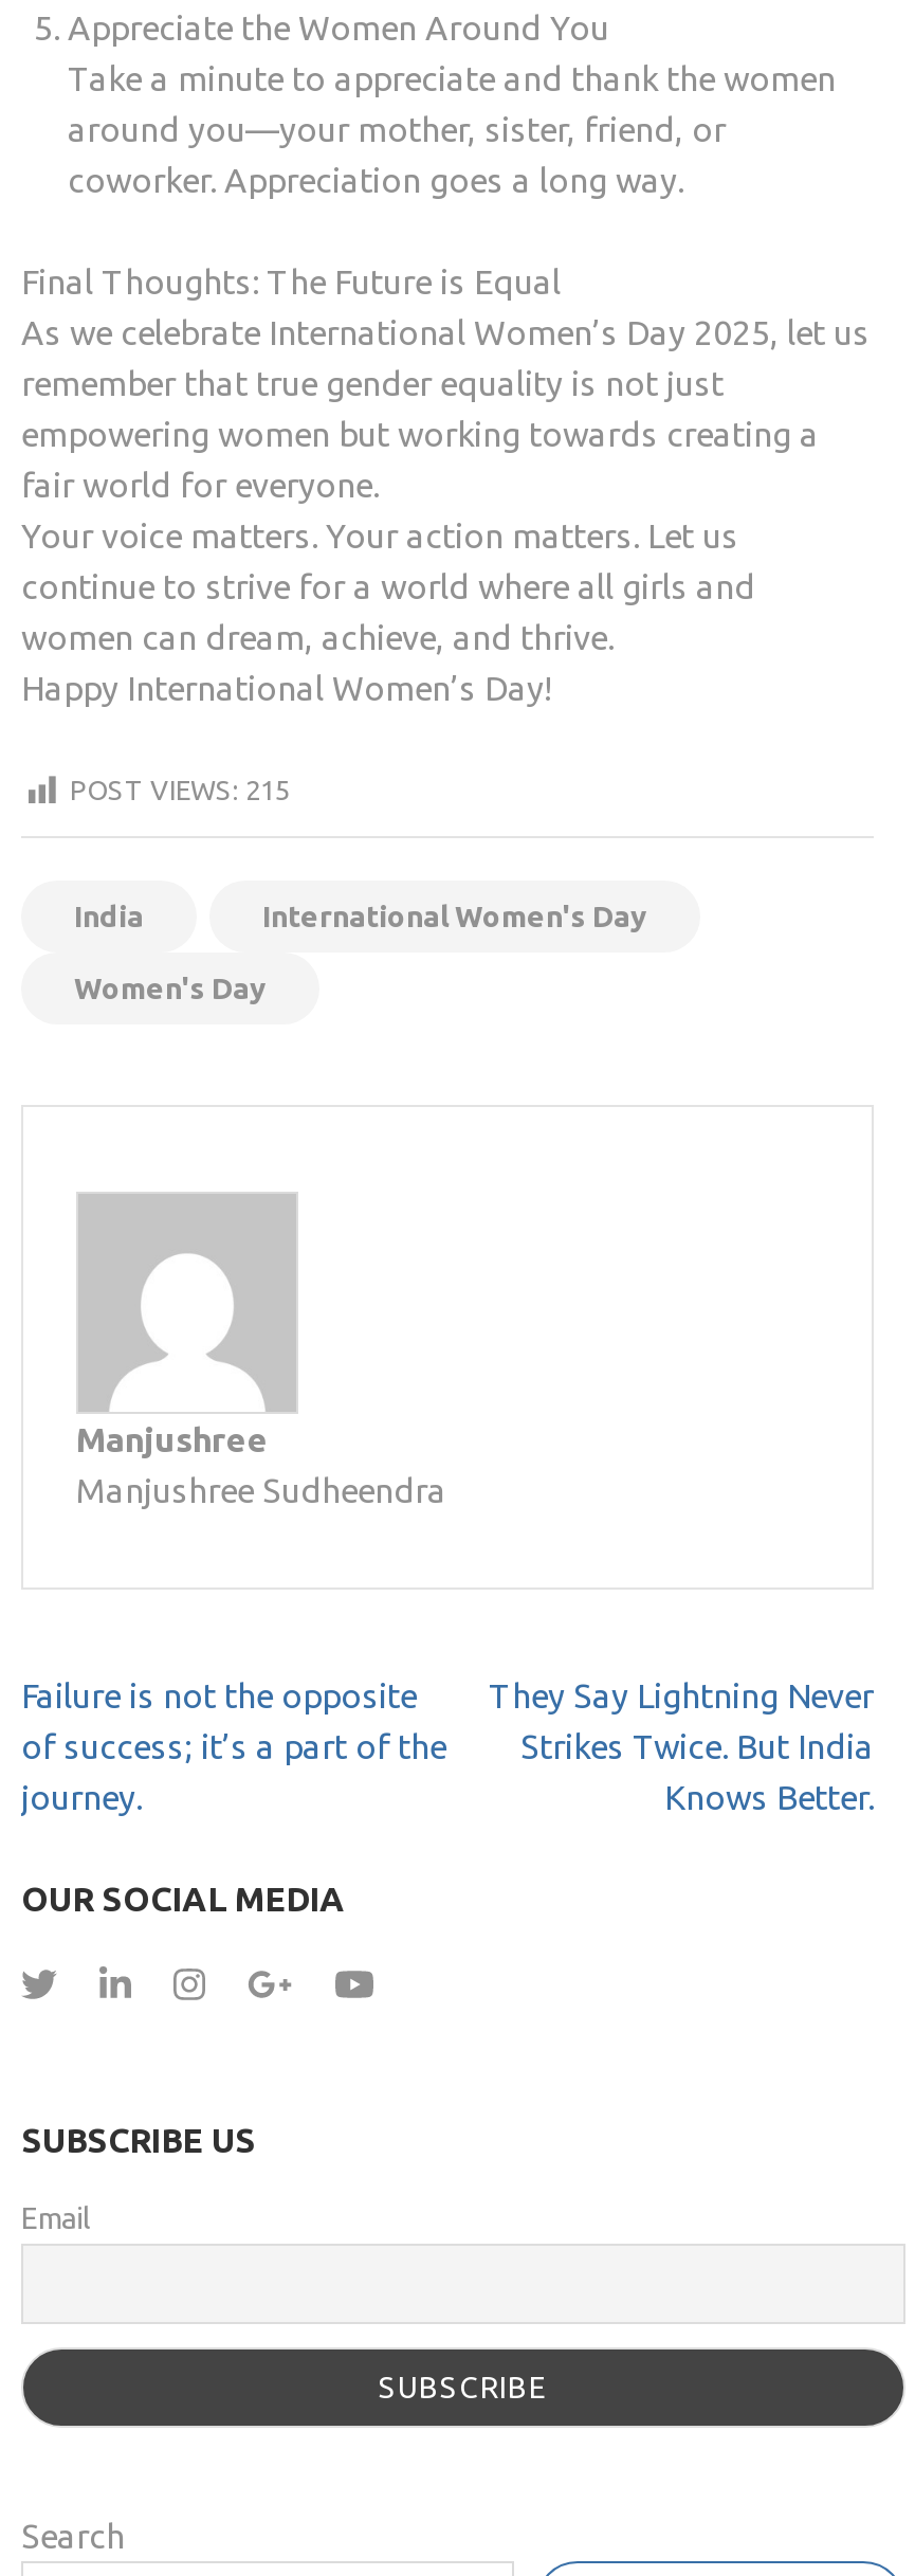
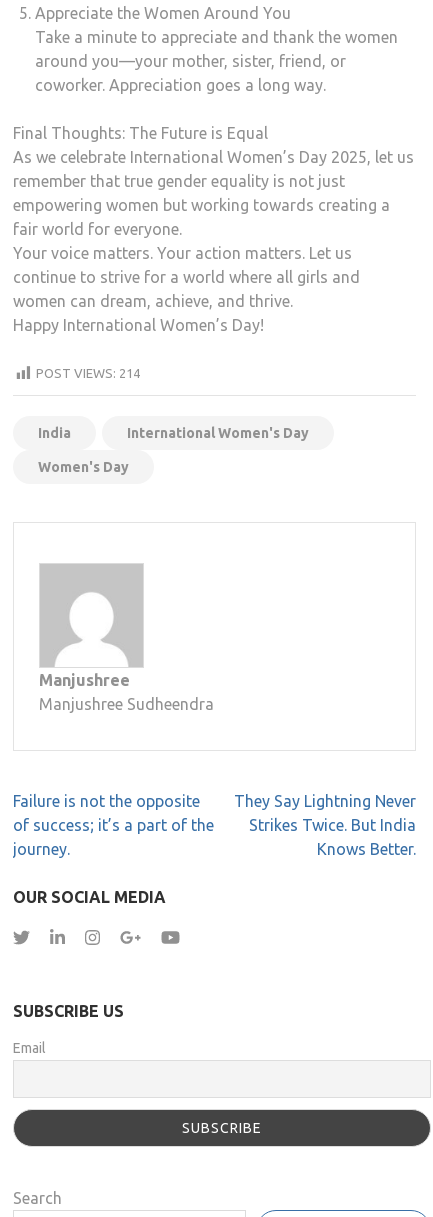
- POST VIEWS: 215
+ POST VIEWS: 214
